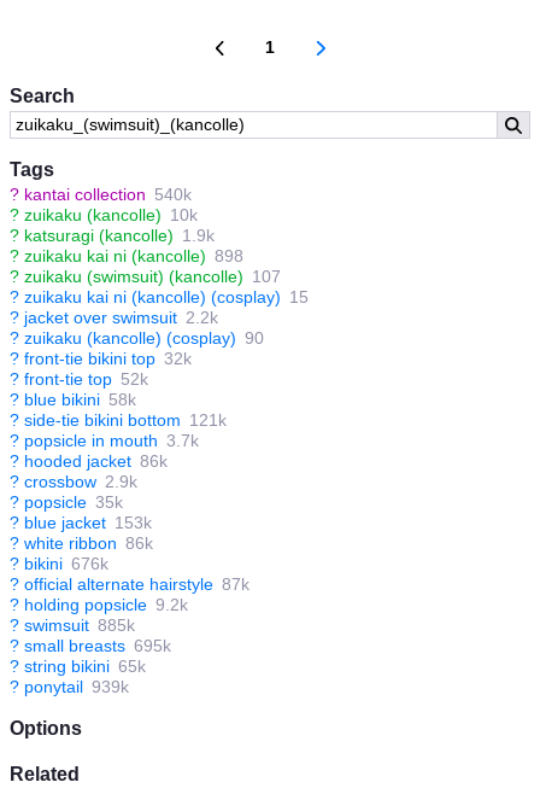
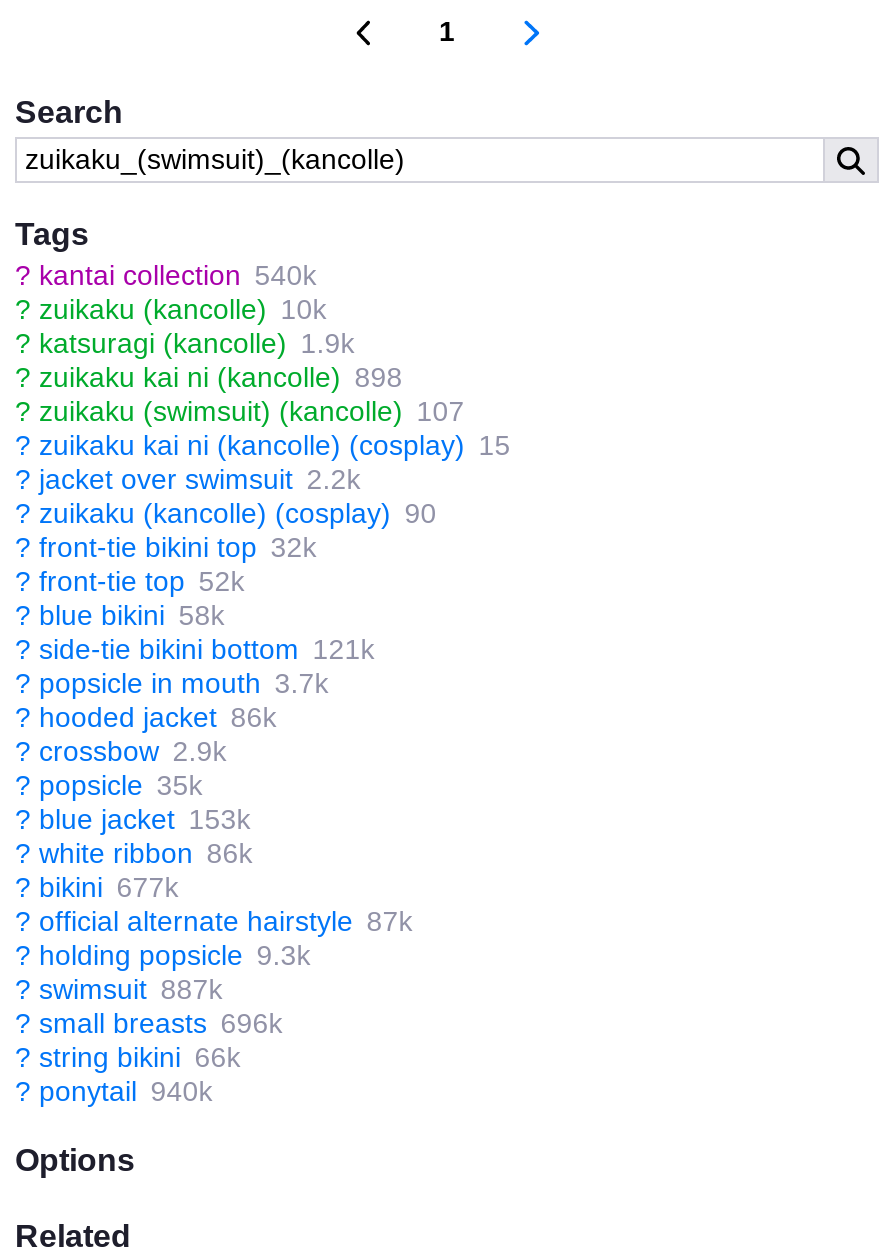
- ? bikini 676k
+ ? bikini 677k

- ? holding popsicle 9.2k
+ ? holding popsicle 9.3k

- ? swimsuit 885k
+ ? swimsuit 887k

- ? small breasts 695k
+ ? small breasts 696k

- ? string bikini 65k
+ ? string bikini 66k

- ? ponytail 939k
+ ? ponytail 940k
